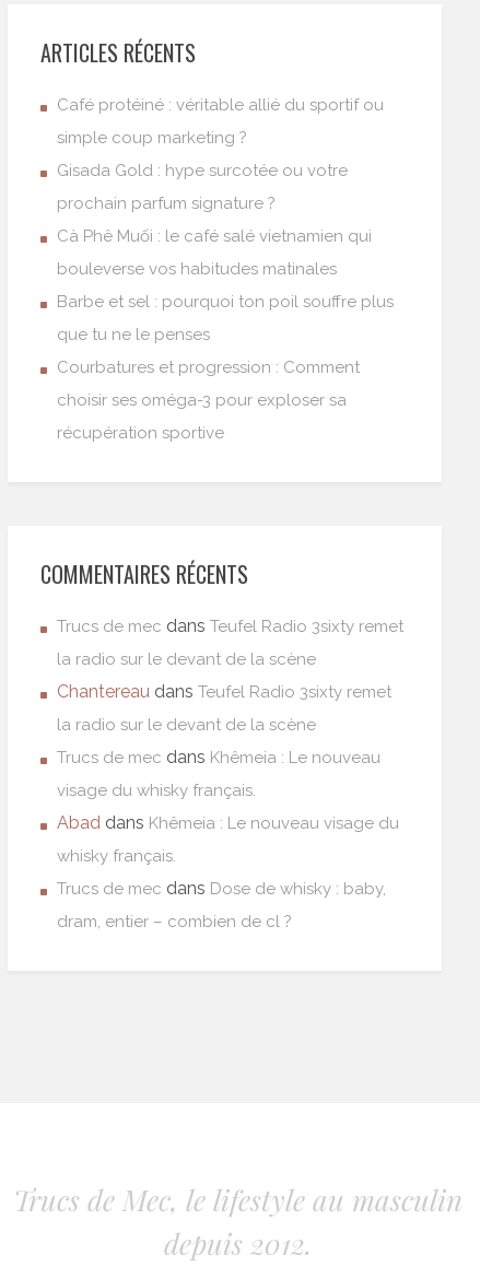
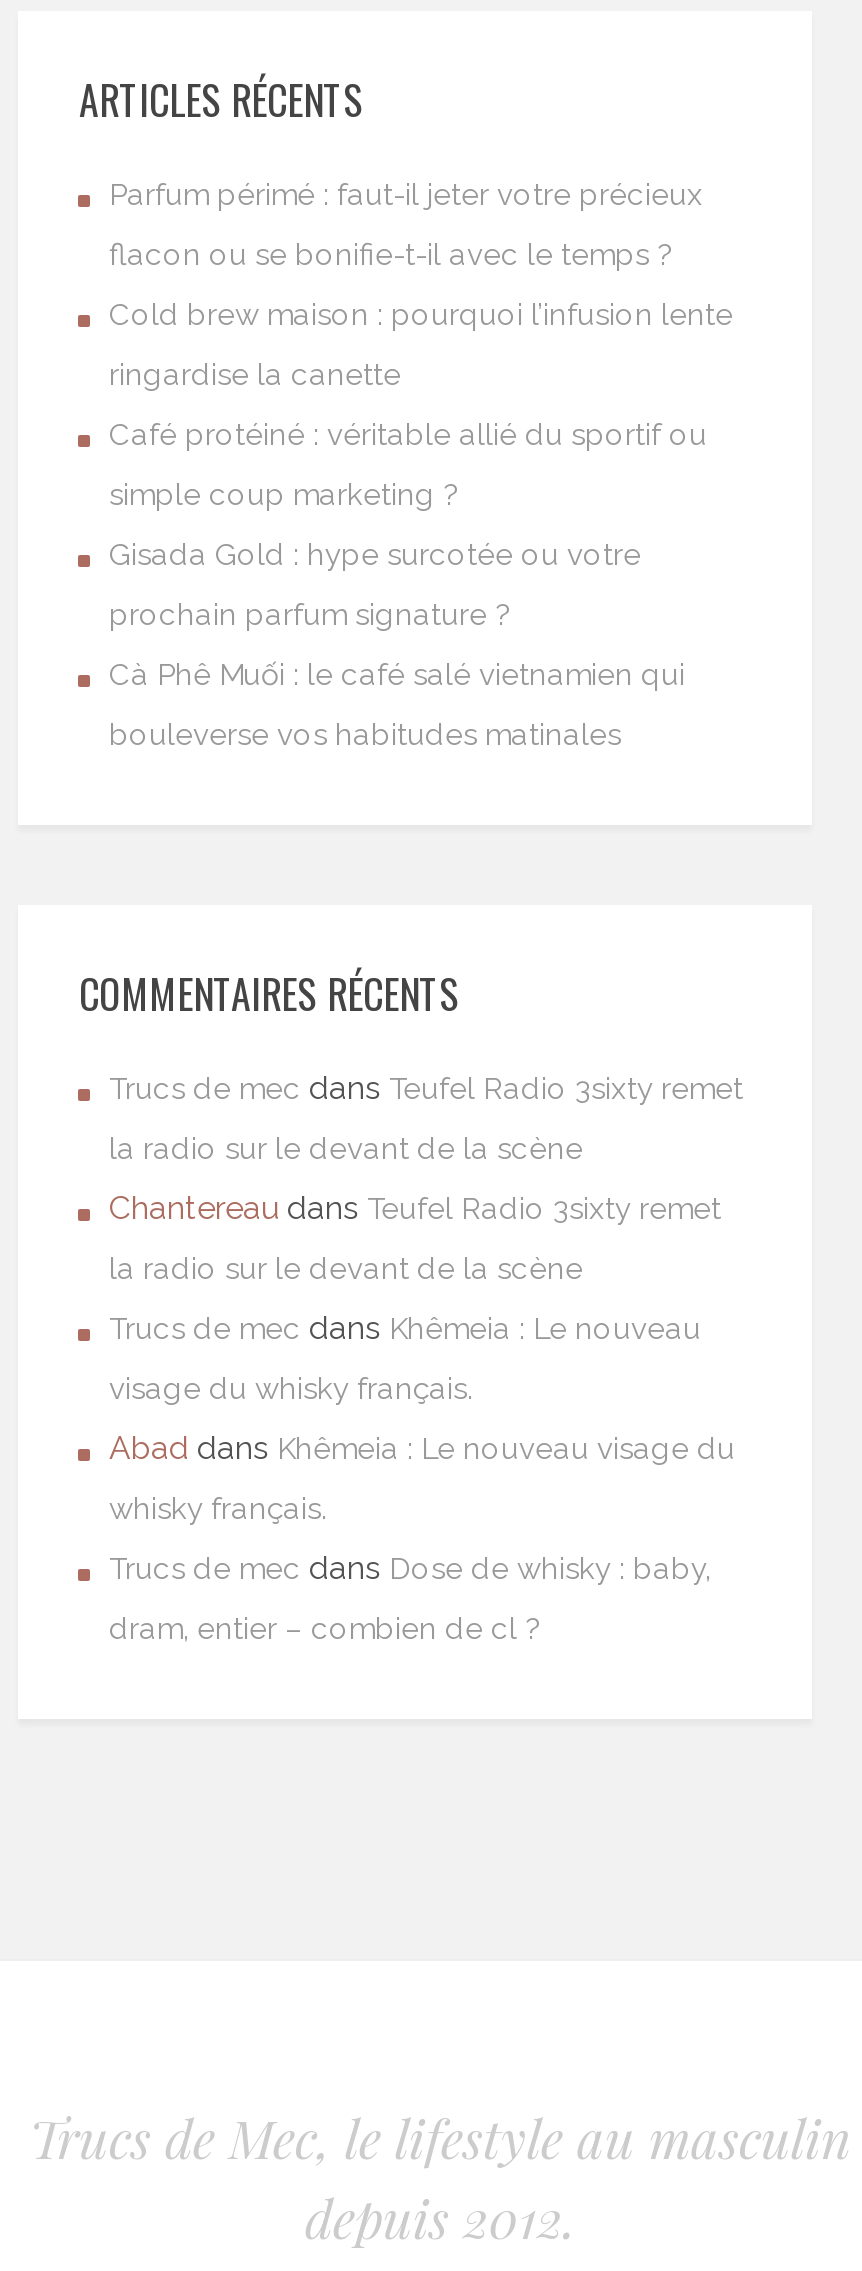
+ Parfum périmé : faut-il jeter votre précieux
+ flacon ou se bonifie-t-il avec le temps ?
+ Cold brew maison : pourquoi l’infusion lente
+ ringardise la canette

moved down: Café protéiné : véritable allié du sportif ou | simple coup marketing ? | Gisada Gold : hype surcotée ou votre | prochain parfum signature ? | Cà Phê Muối : le café salé vietnamien qui | bouleverse vos habitudes matinales

- Barbe et sel : pourquoi ton poil souffre plus
- que tu ne le penses
- Courbatures et progression : Comment
- choisir ses oméga-3 pour exploser sa
- récupération sportive
